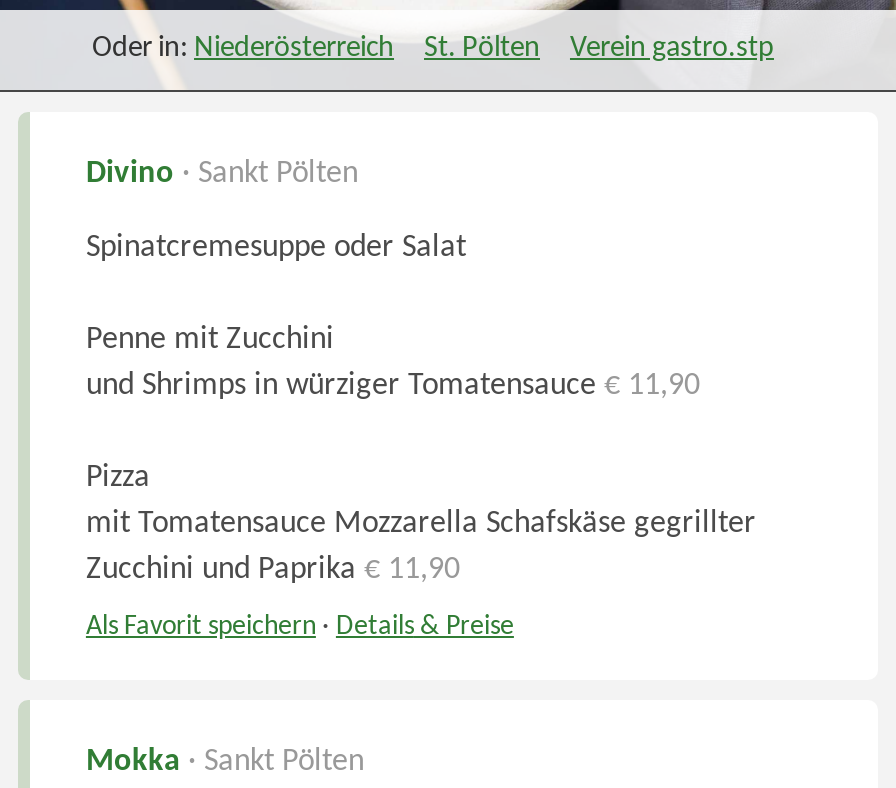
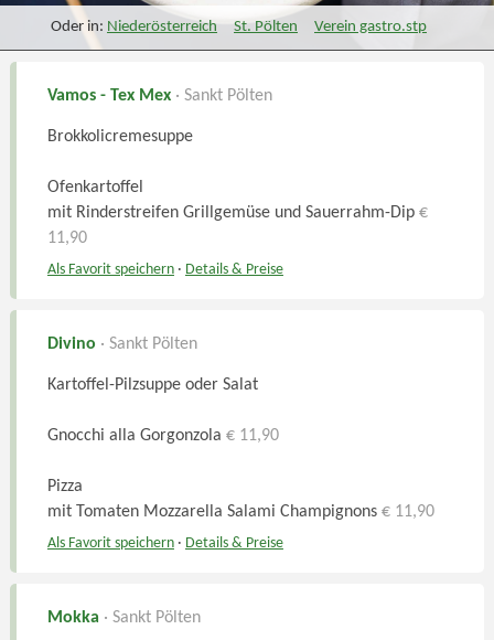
+ Vamos - Tex Mex · Sankt Pölten
+ Brokkolicremesuppe
+ Ofenkartoffel
+ mit Rinderstreifen Grillgemüse und Sauerrahm-Dip €
+ 11,90
+ Als Favorit speichern · Details & Preise

moved down: Divino · Sankt Pölten

- Spinatcremesuppe oder Salat
+ Kartoffel-Pilzsuppe oder Salat

- Penne mit Zucchini
- und Shrimps in würziger Tomatensauce € 11,90
+ Gnocchi alla Gorgonzola € 11,90

moved down: Pizza

- mit Tomatensauce Mozzarella Schafskäse gegrillter
- Zucchini und Paprika € 11,90
+ mit Tomaten Mozzarella Salami Champignons € 11,90
